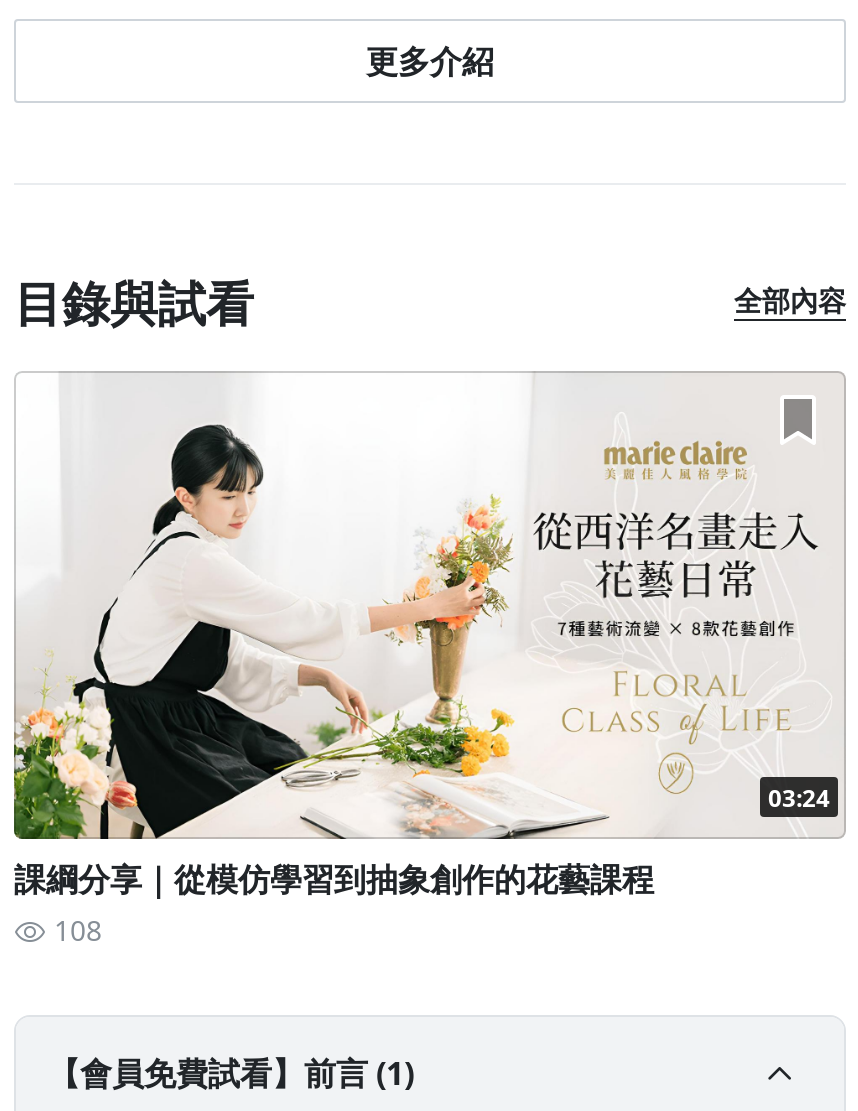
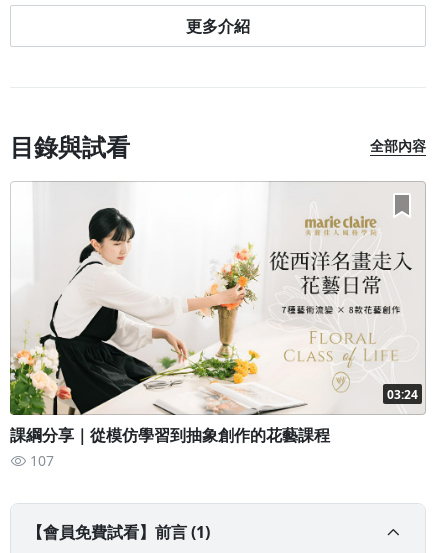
- 108
+ 107
